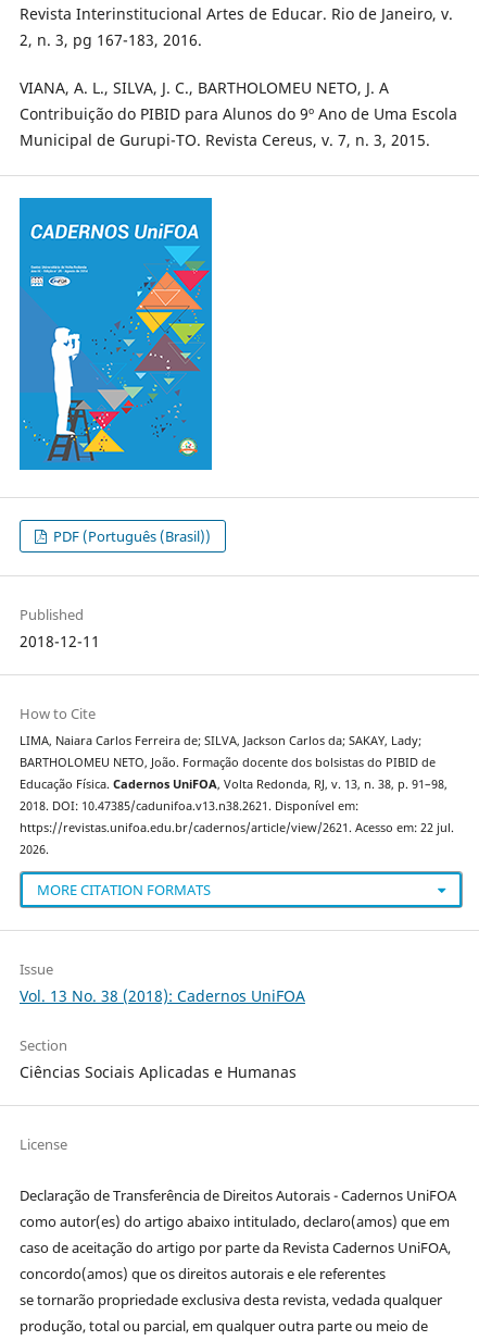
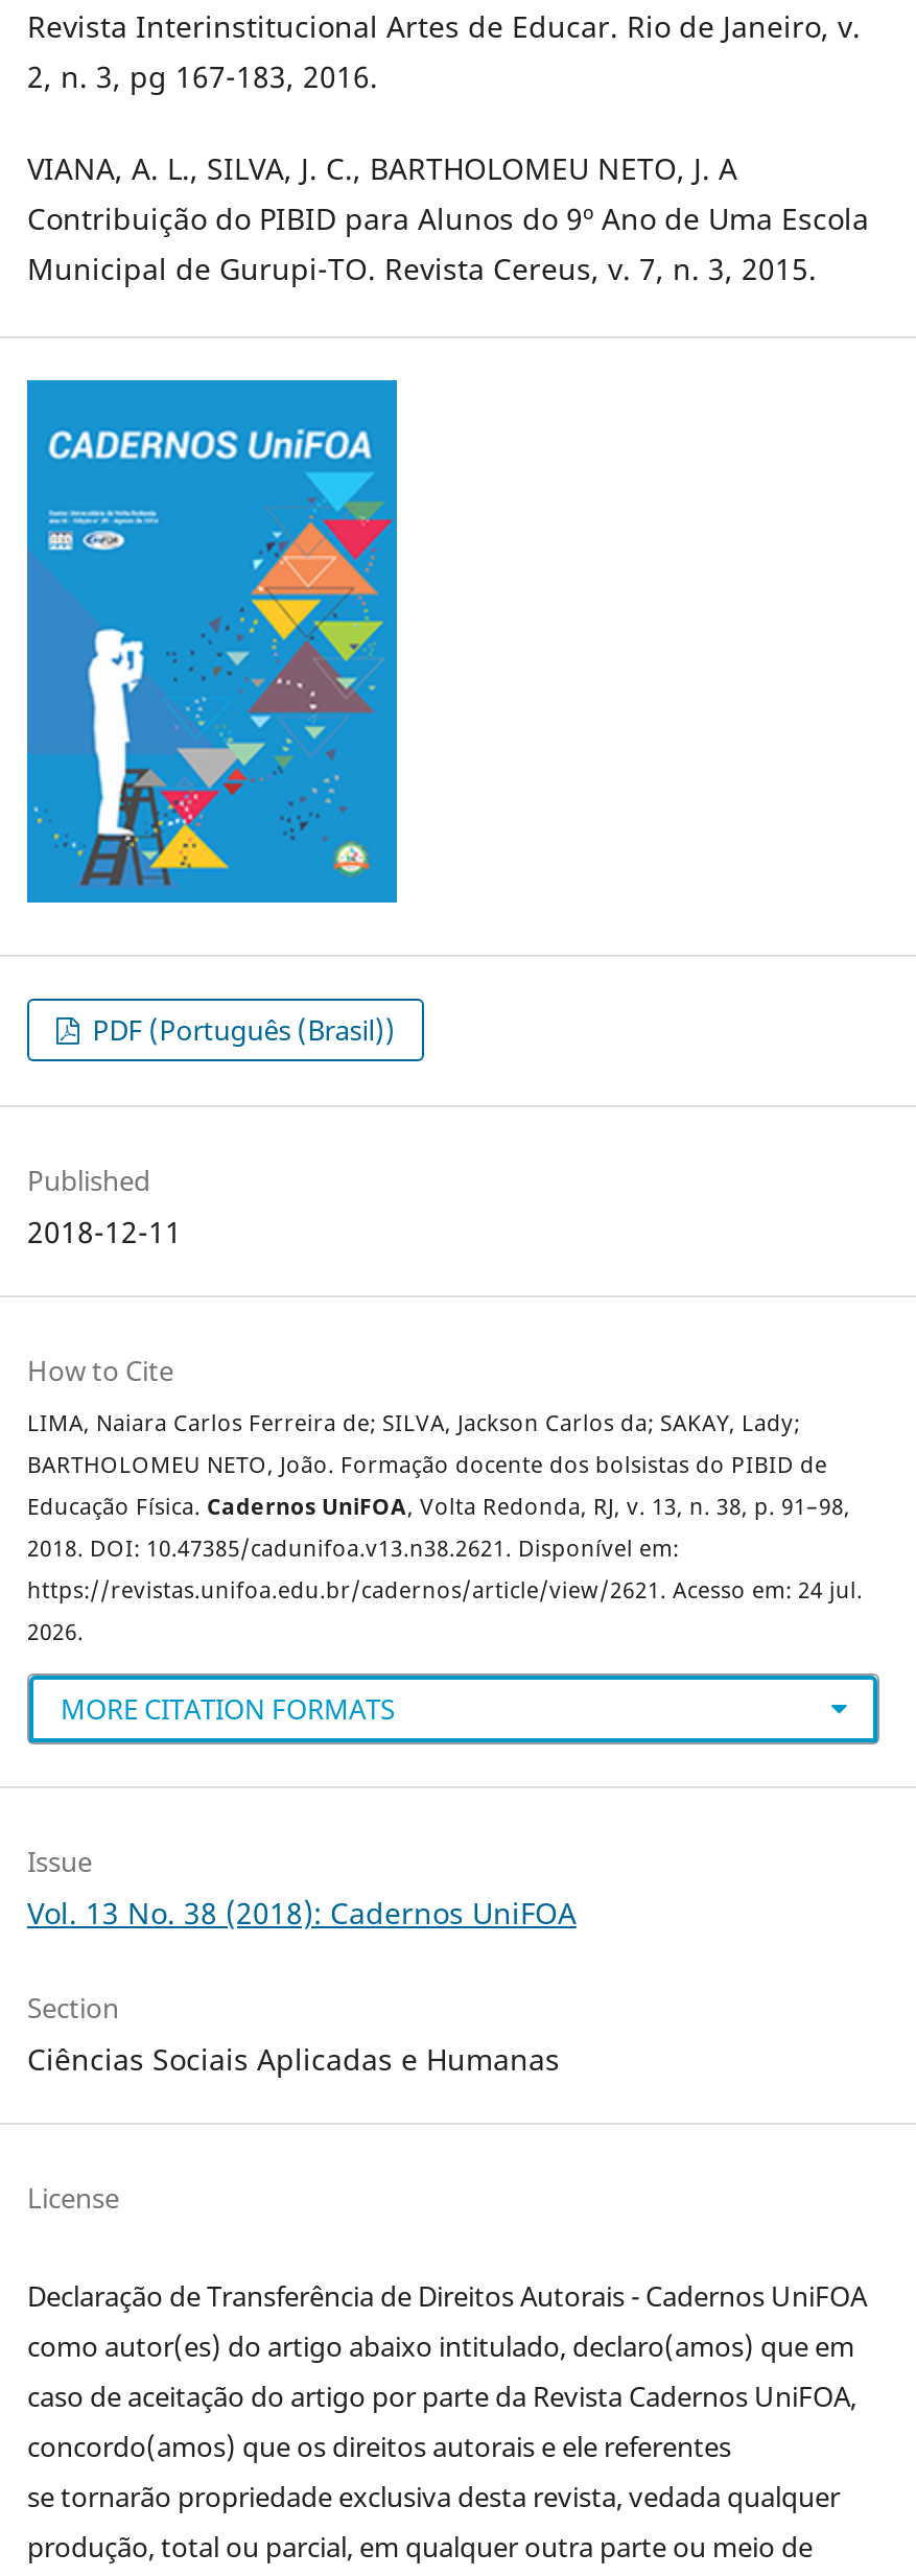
- https://revistas.unifoa.edu.br/cadernos/article/view/2621. Acesso em: 22 jul.
+ https://revistas.unifoa.edu.br/cadernos/article/view/2621. Acesso em: 24 jul.
